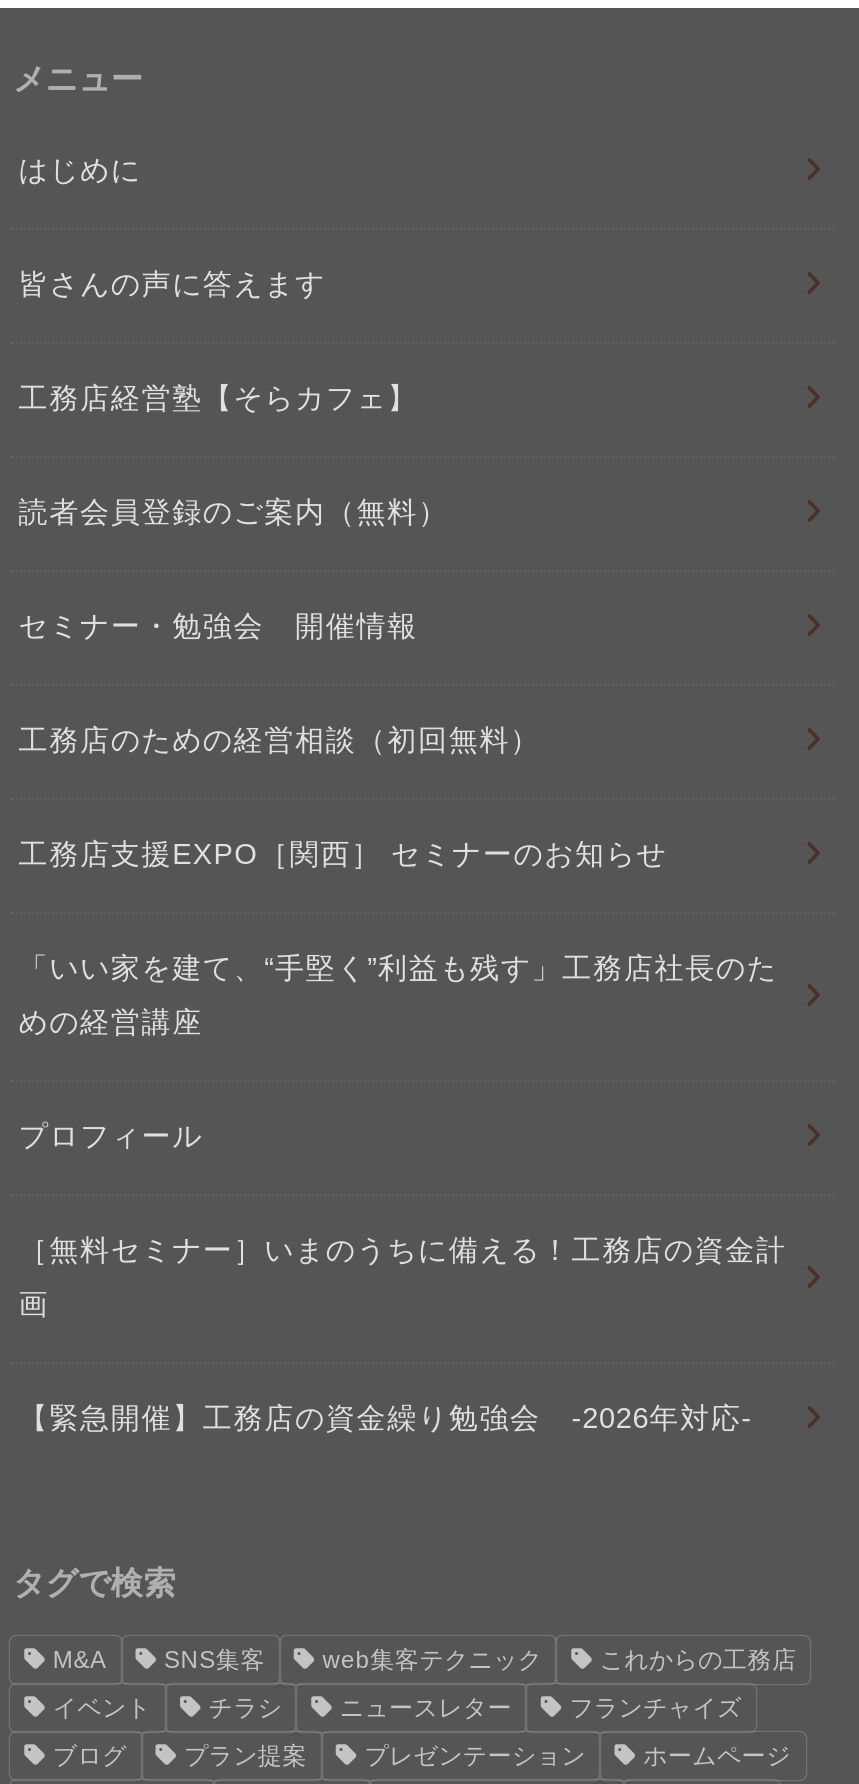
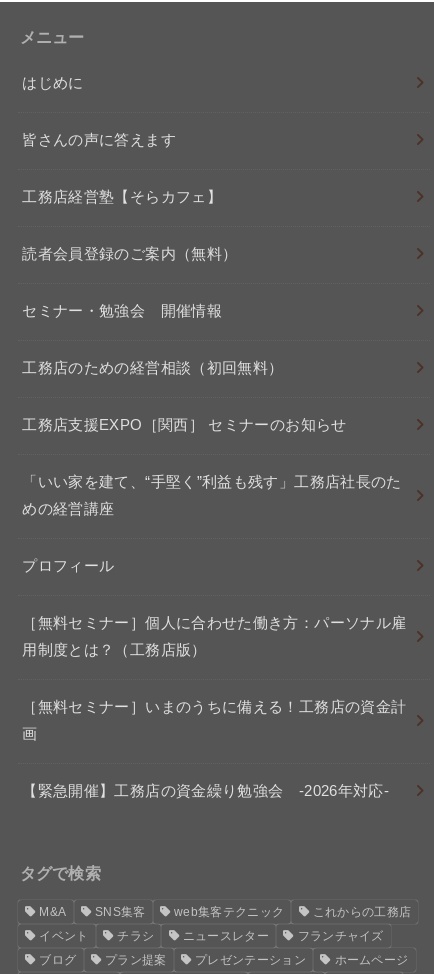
+ ［無料セミナー］個人に合わせた働き方：パーソナル雇
+ 用制度とは？（工務店版）
